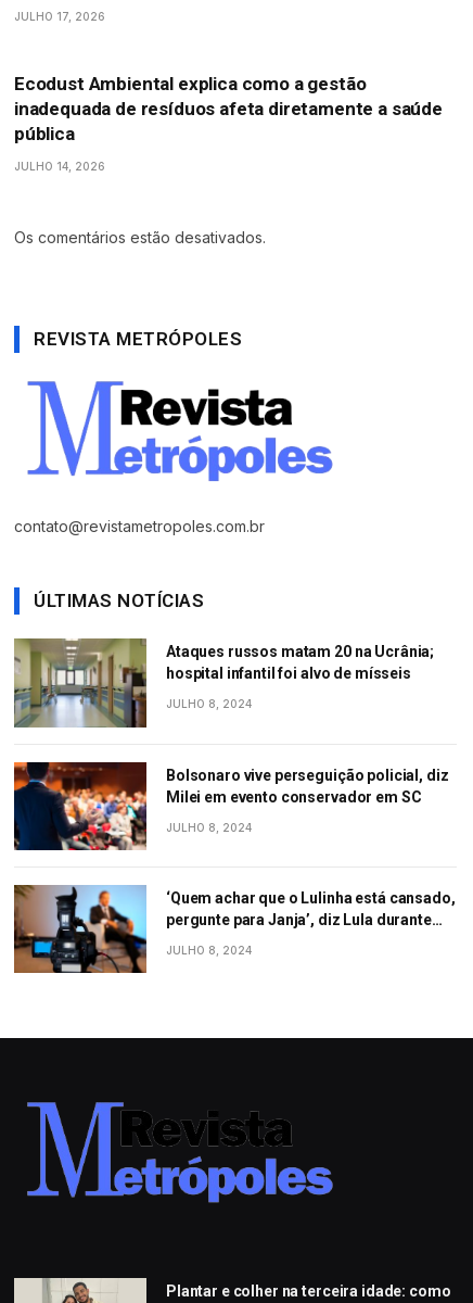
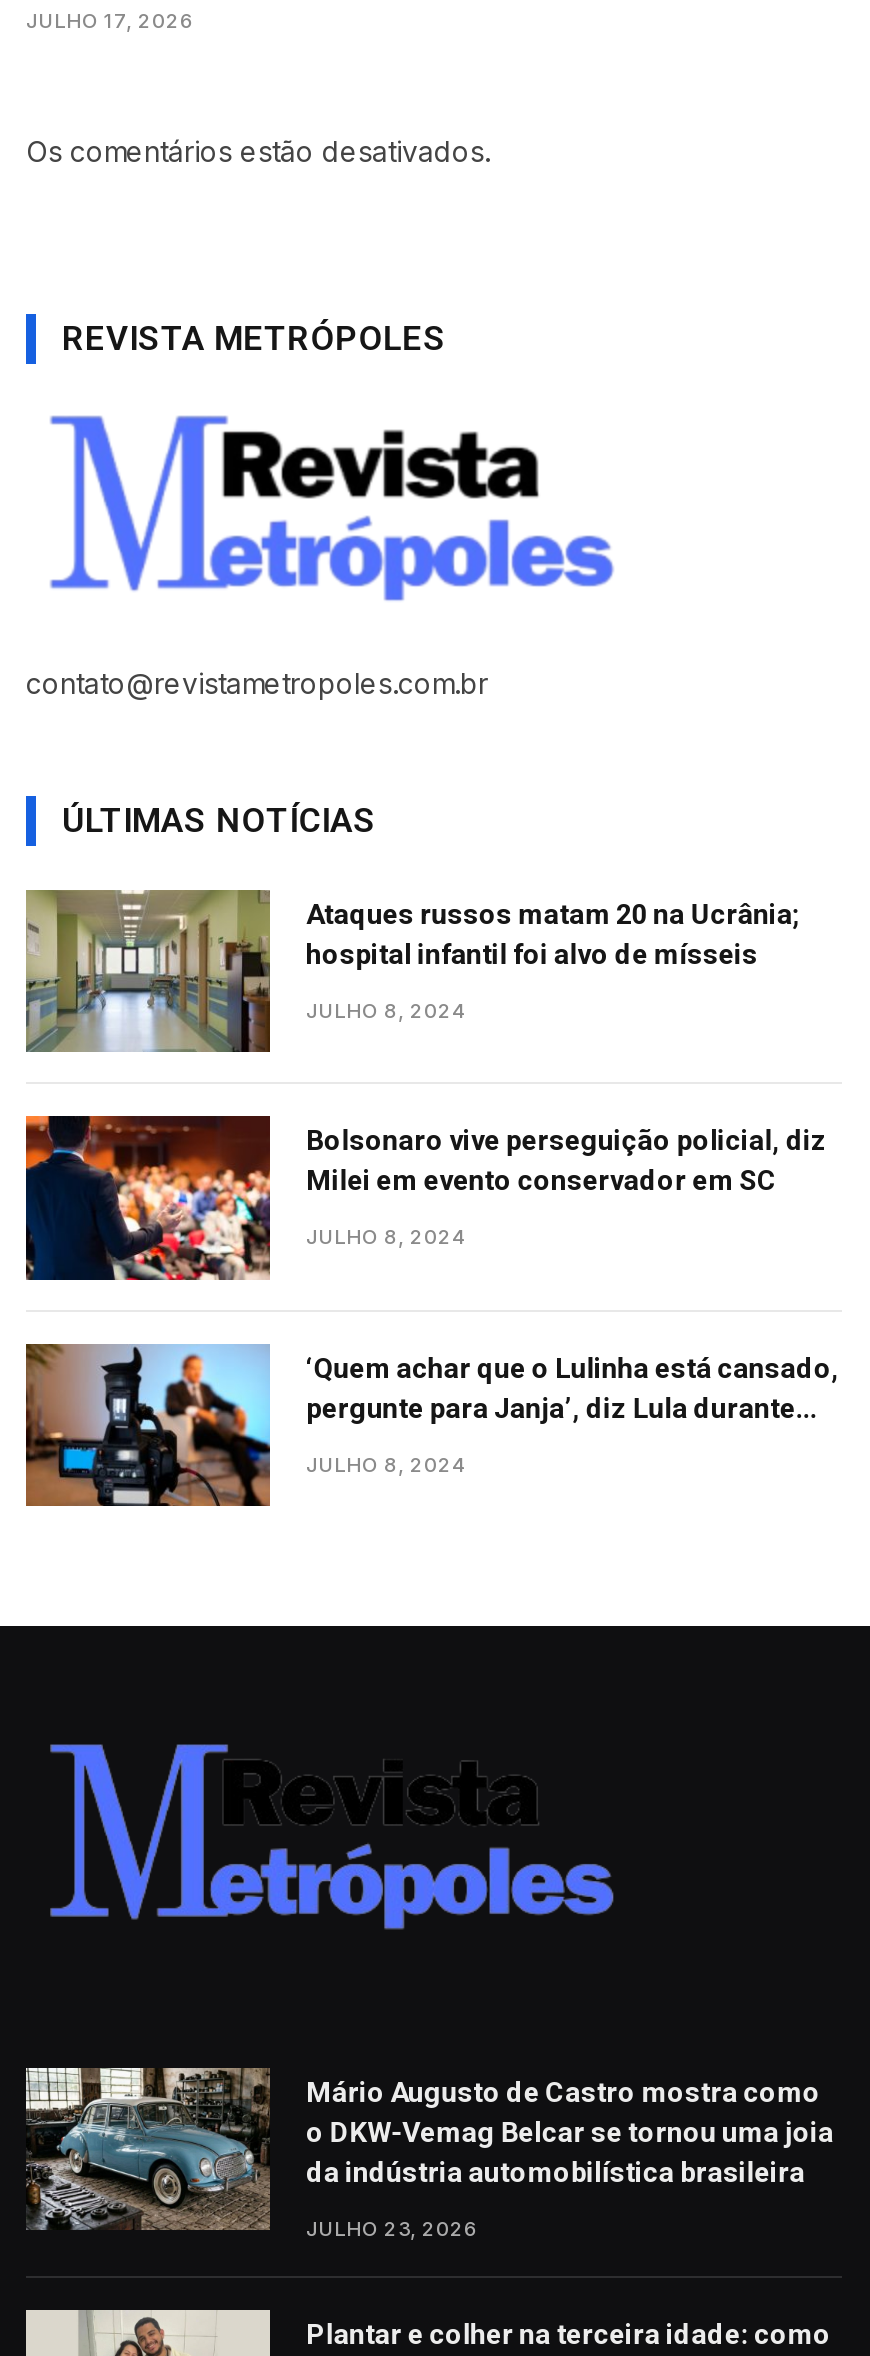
- Ecodust Ambiental explica como a gestão
- inadequada de resíduos afeta diretamente a saúde
- pública
- JULHO 14, 2026

moved up: [image] | Os comentários estão desativados. | REVISTA METRÓPOLES | ... | pergunte para Janja’, diz Lula durante | JULHO 8, 2024

+ [image]
+ Mário Augusto de Castro mostra como
+ o DKW-Vemag Belcar se tornou uma joia
+ da indústria automobilística brasileira
+ JULHO 23, 2026

moved up: [image]
